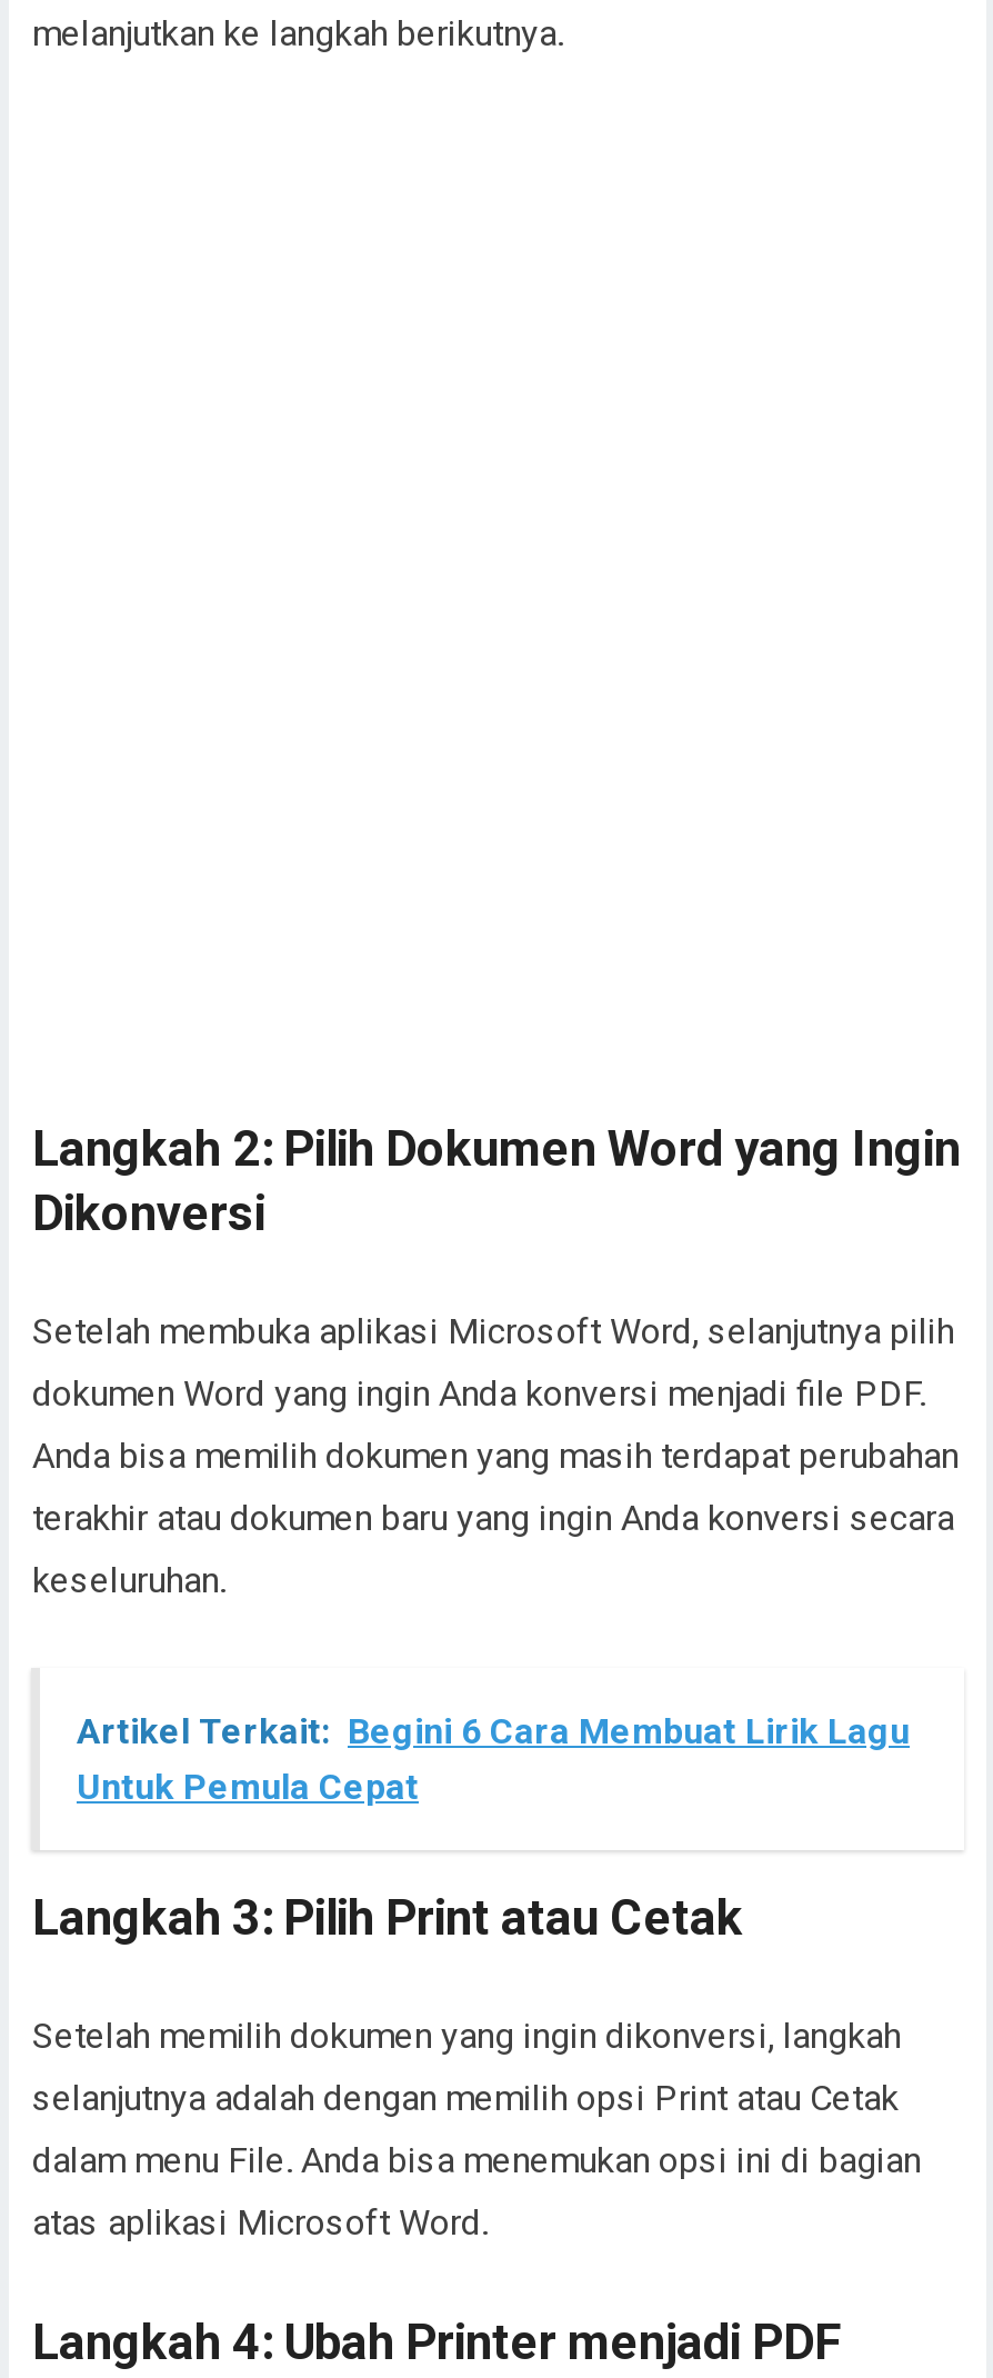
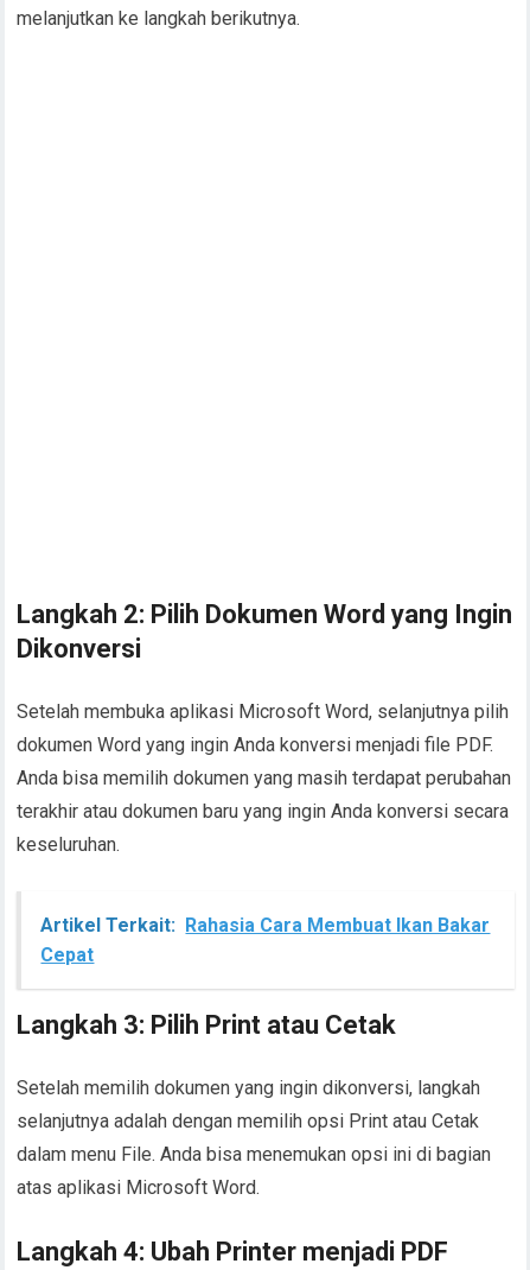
- Artikel Terkait: Begini 6 Cara Membuat Lirik Lagu
- Untuk Pemula Cepat
+ Artikel Terkait: Rahasia Cara Membuat Ikan Bakar
+ Cepat
